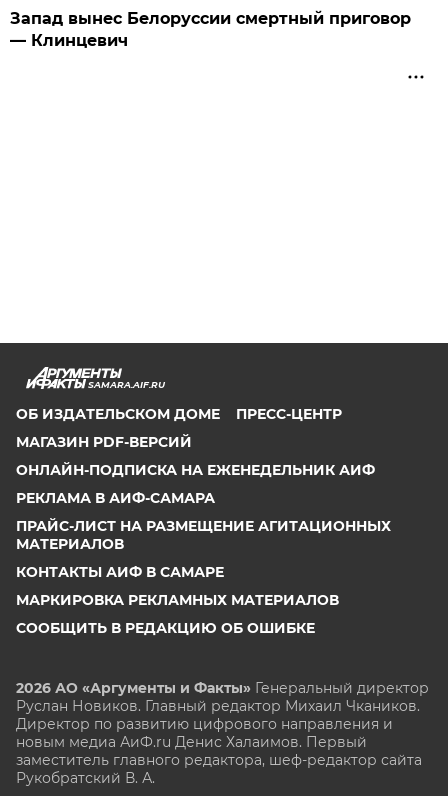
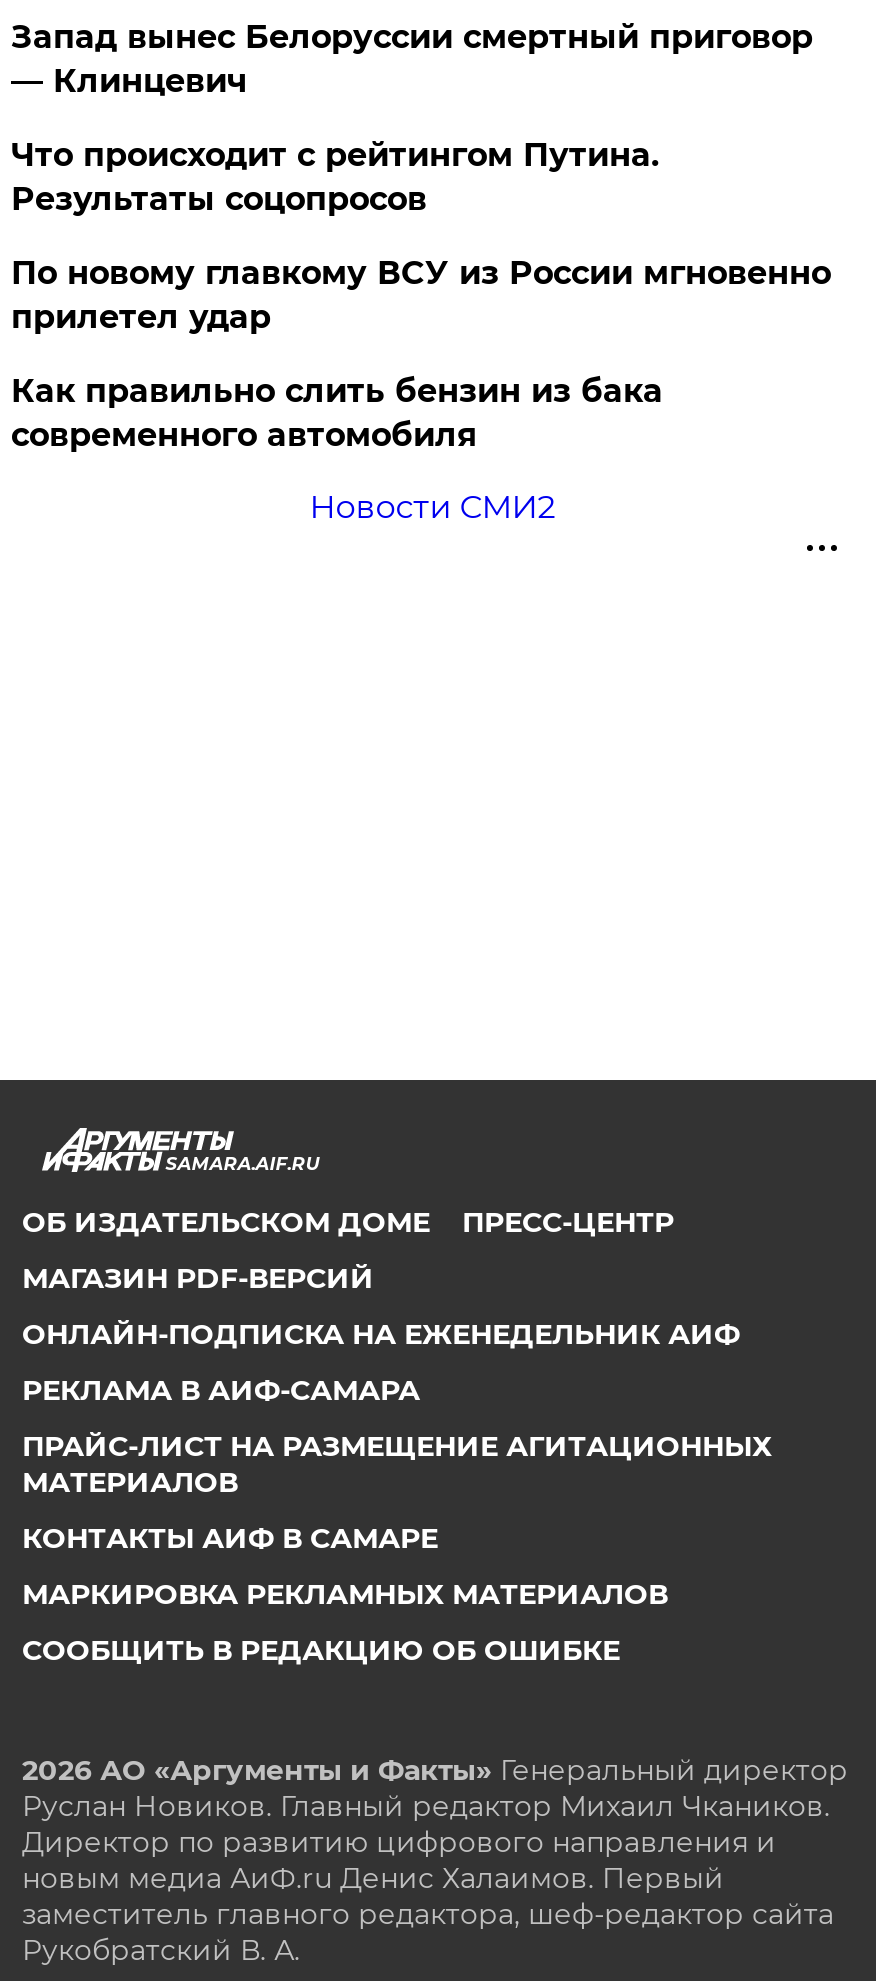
+ Что происходит с рейтингом Путина.
+ Результаты соцопросов
+ По новому главкому ВСУ из России мгновенно
+ прилетел удар
+ Как правильно слить бензин из бака
+ современного автомобиля
+ Новости СМИ2
